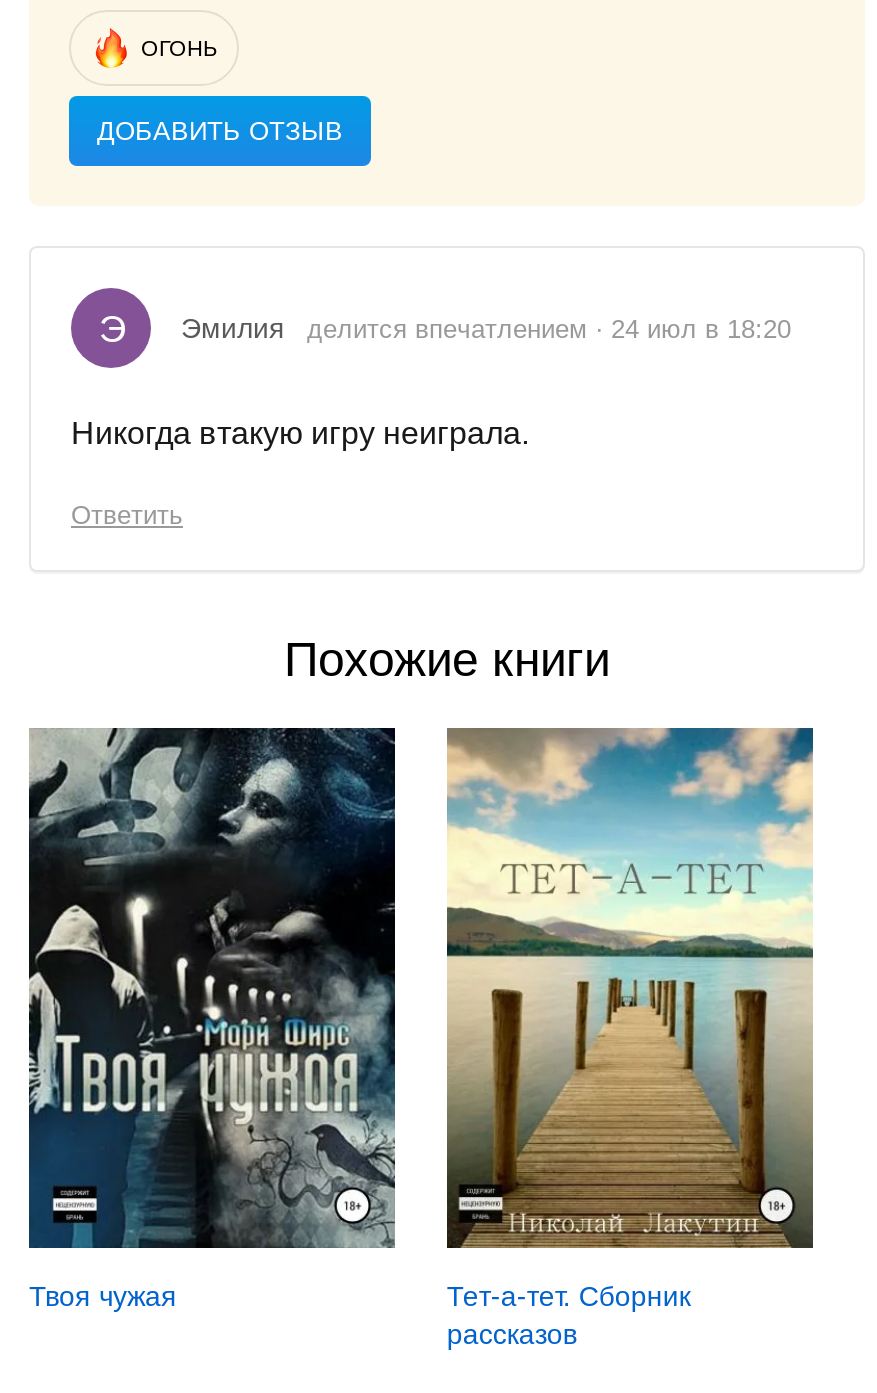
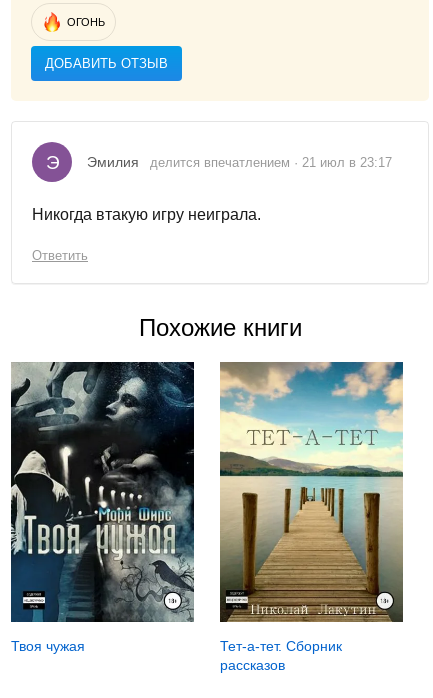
- делится впечатлением · 24 июл в 18:20
+ делится впечатлением · 21 июл в 23:17
